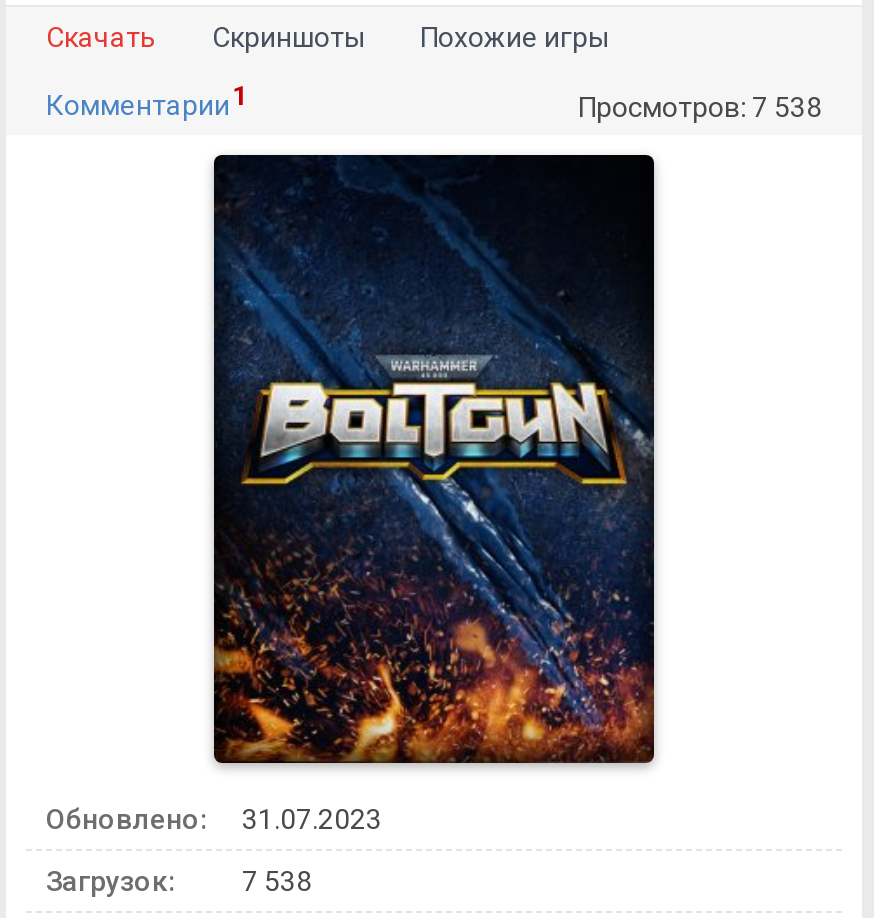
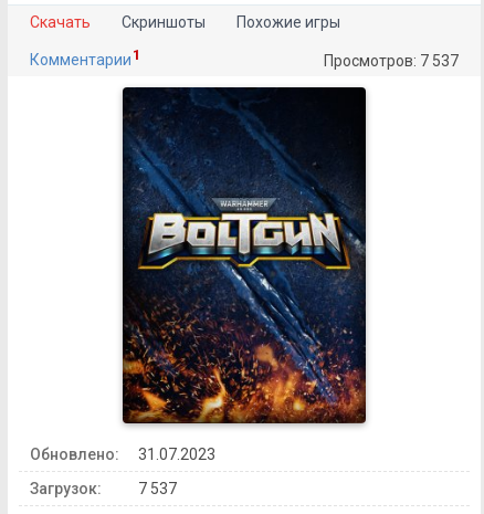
- Просмотров: 7 538
+ Просмотров: 7 537

- Загрузок: 7 538
+ Загрузок: 7 537
